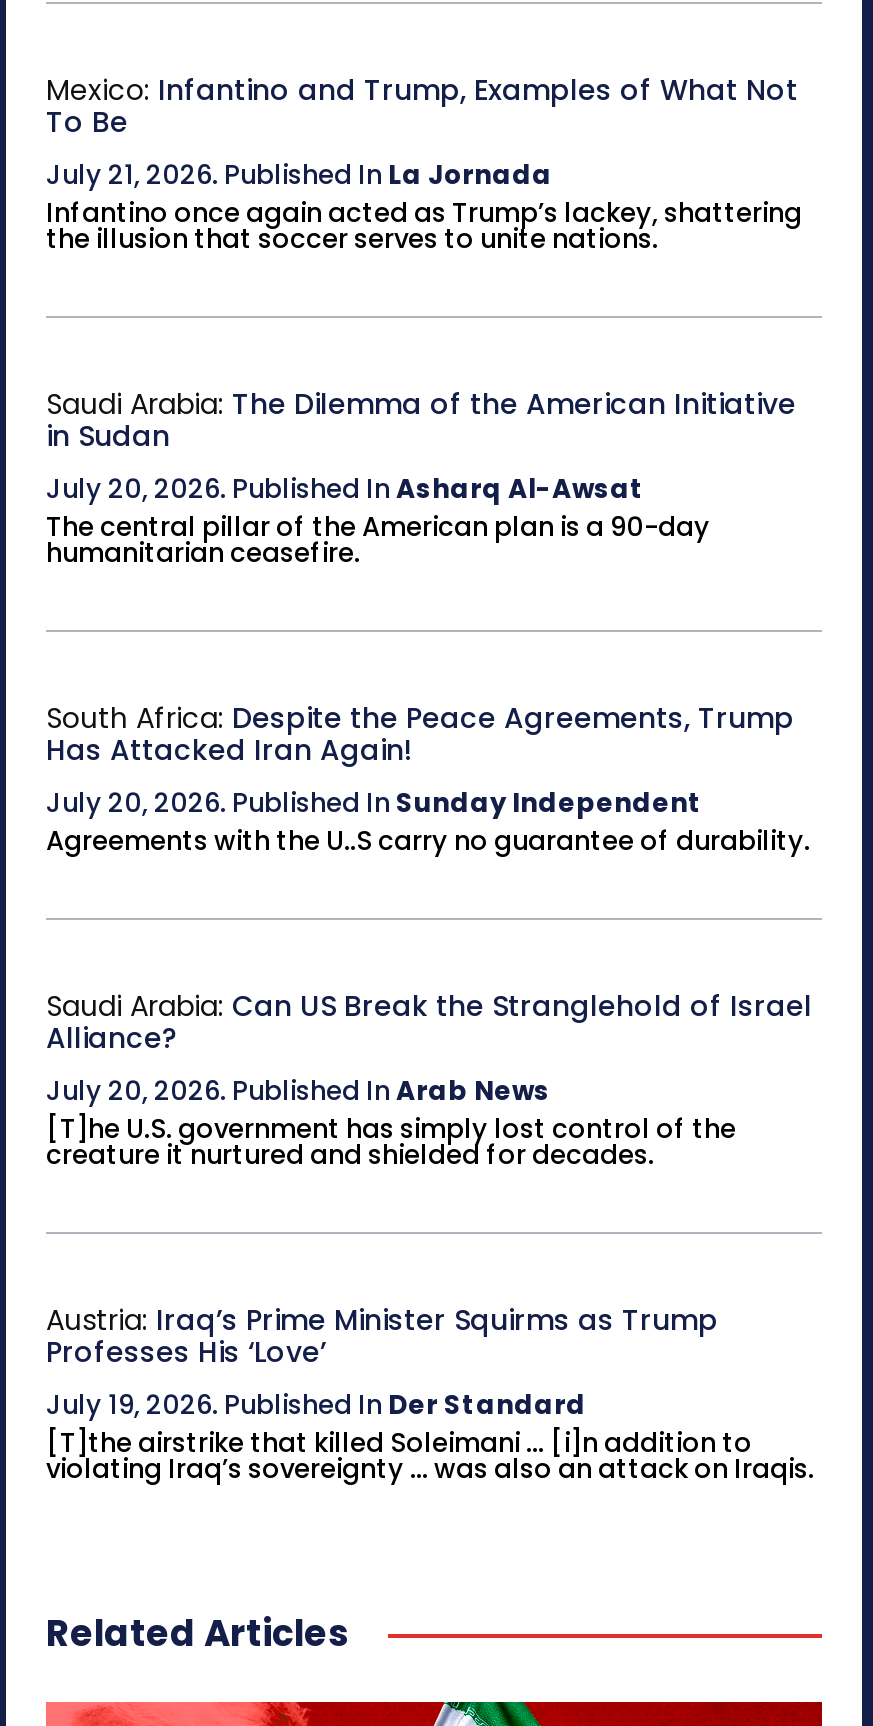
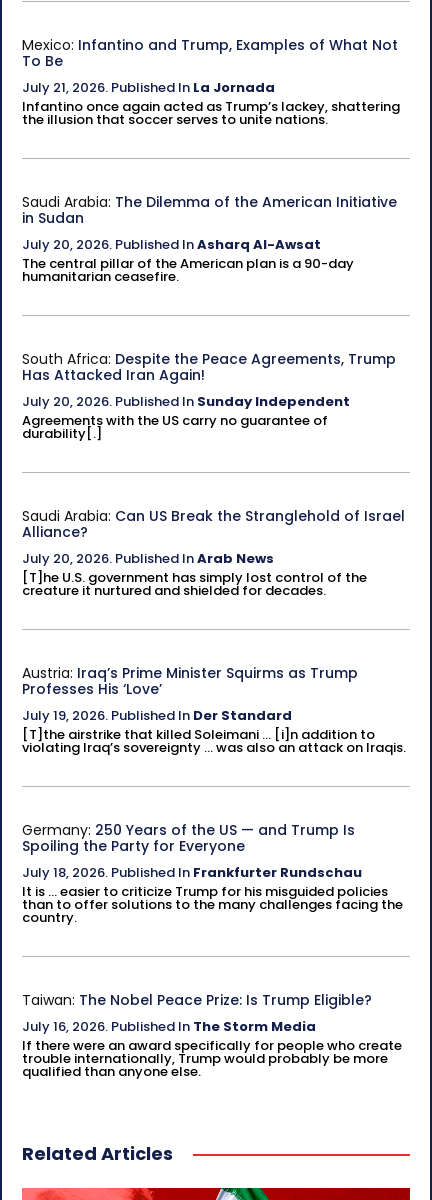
- Agreements with the U..S carry no guarantee of durability.
+ Agreements with the US carry no guarantee of
+ durability[.]

+ Germany: 250 Years of the US — and Trump Is
+ Spoiling the Party for Everyone
+ July 18, 2026. Published In Frankfurter Rundschau
+ It is ... easier to criticize Trump for his misguided policies
+ than to offer solutions to the many challenges facing the
+ country.

+ Taiwan: The Nobel Peace Prize: Is Trump Eligible?
+ July 16, 2026. Published In The Storm Media
+ If there were an award specifically for people who create
+ trouble internationally, Trump would probably be more
+ qualified than anyone else.
